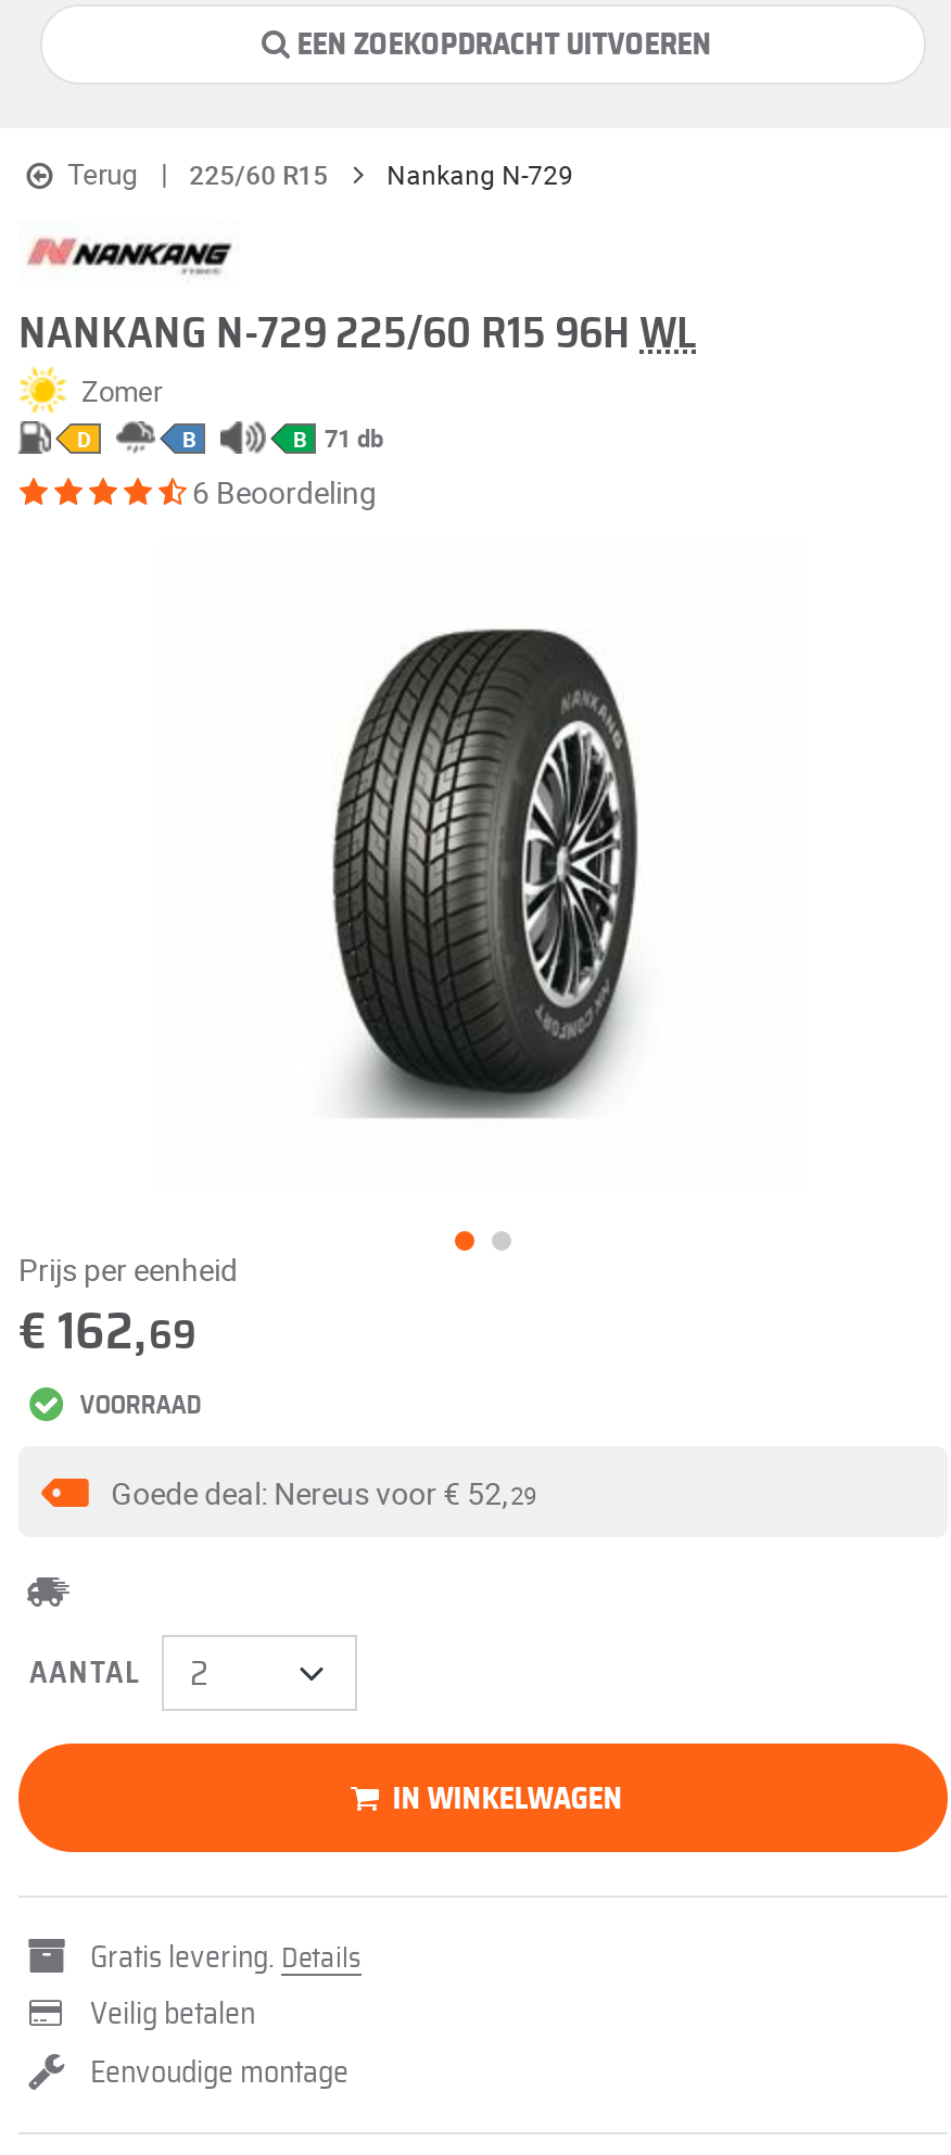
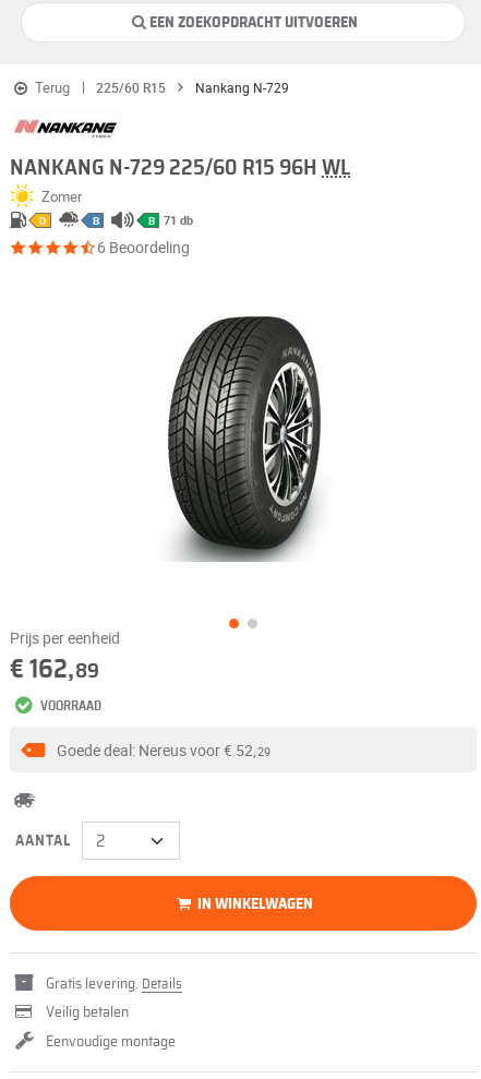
- € 162,69
+ € 162,89
